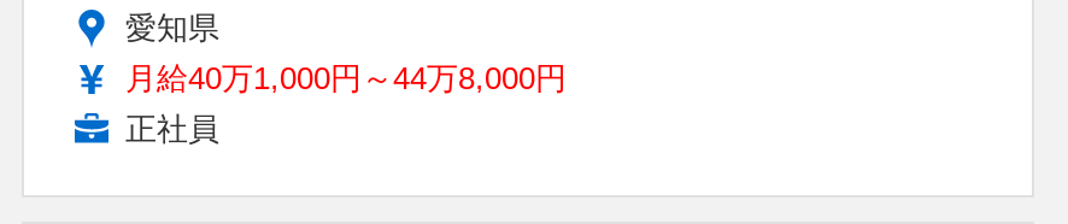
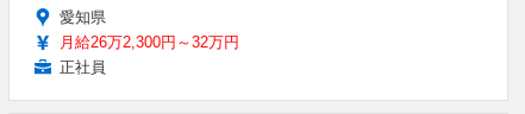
- 月給40万1,000円～44万8,000円
+ 月給26万2,300円～32万円
